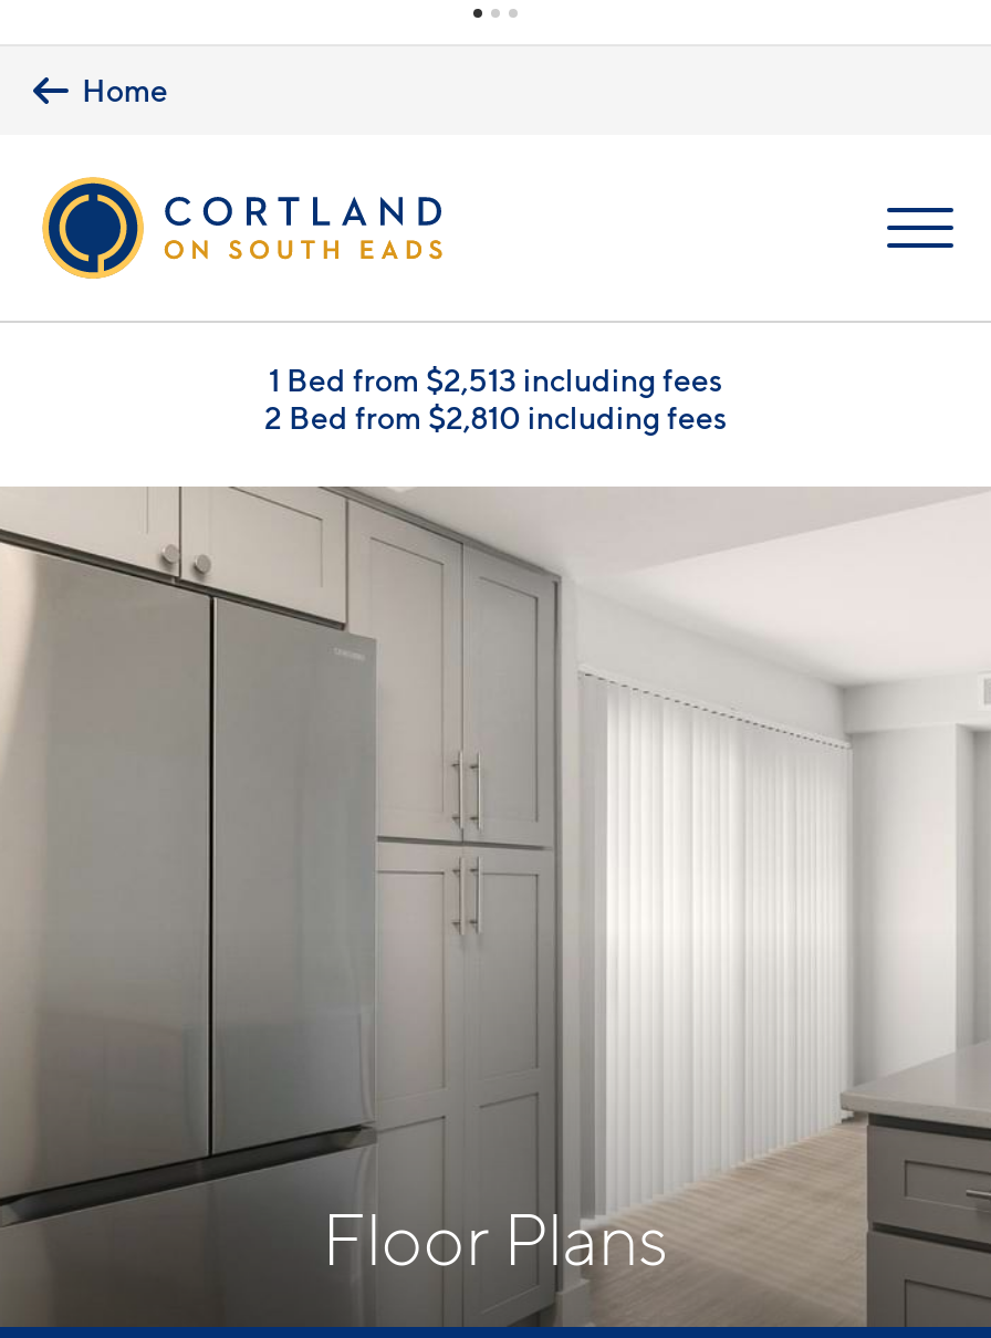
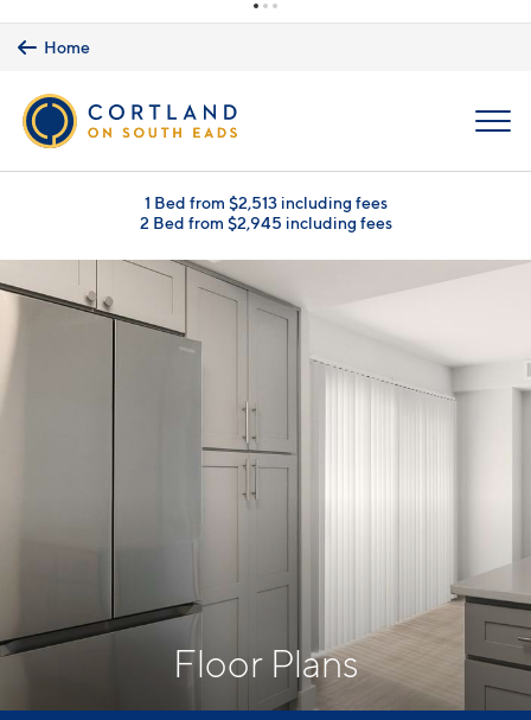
- 2 Bed from $2,810 including fees
+ 2 Bed from $2,945 including fees
